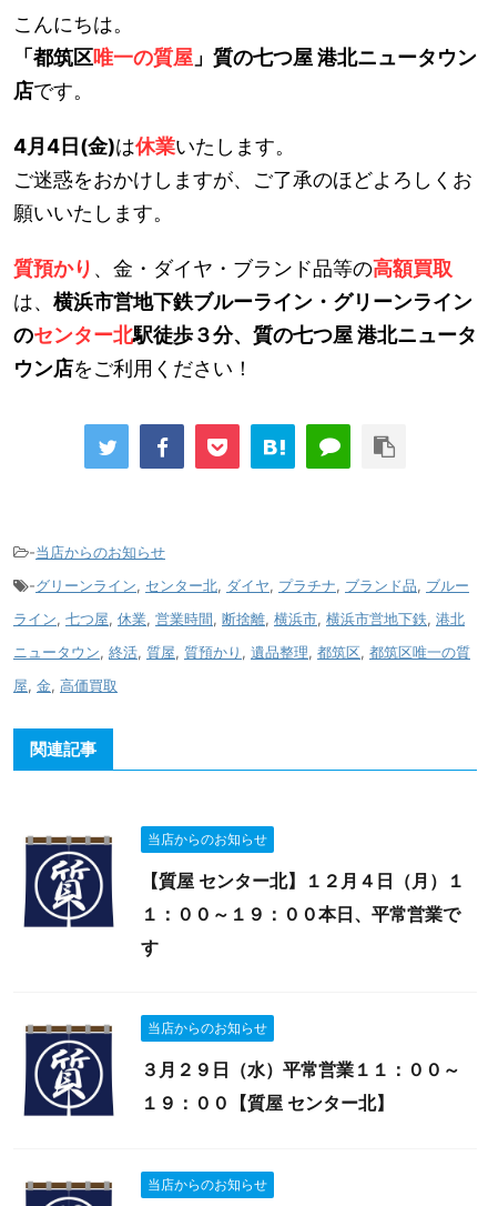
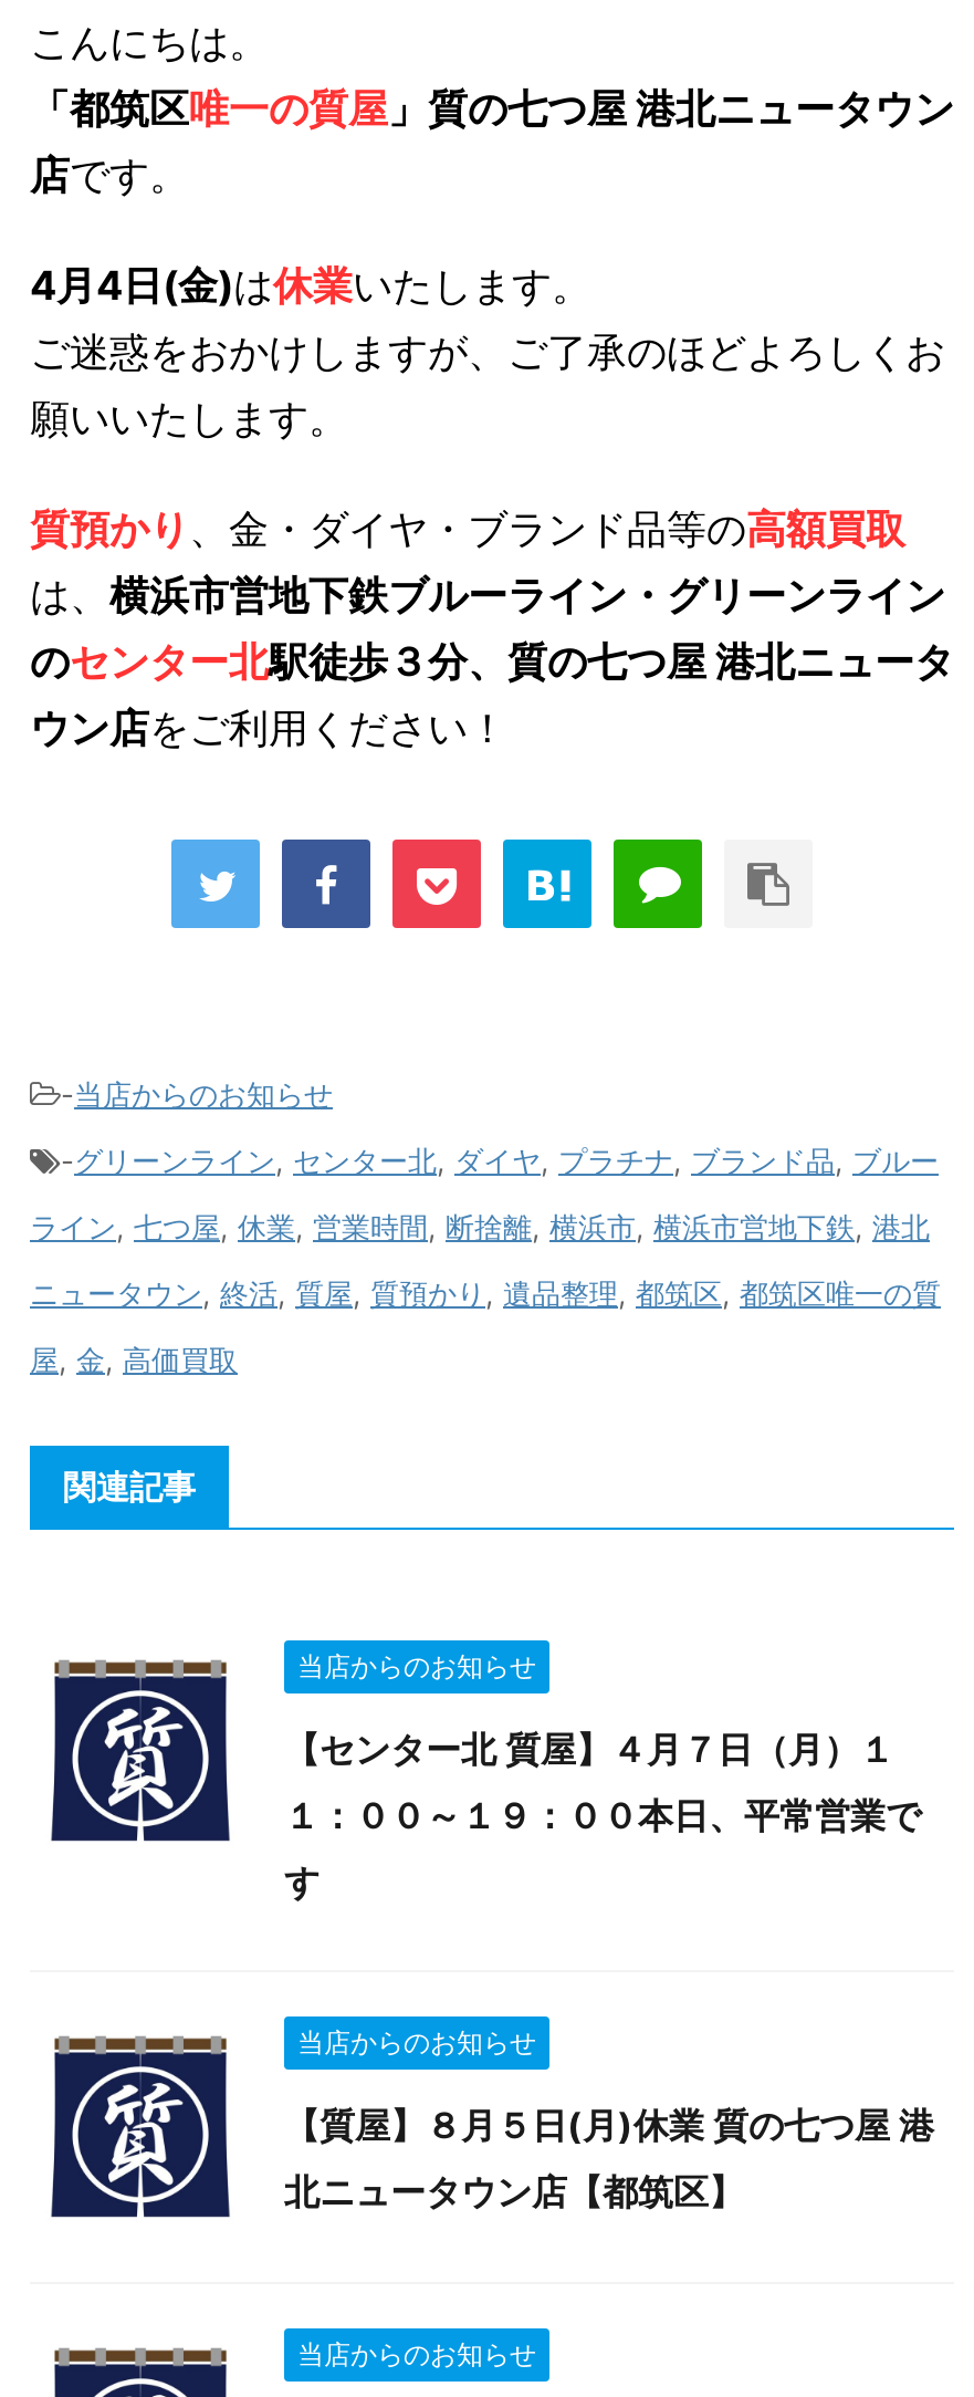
- 【質屋 センター北】１２月４日（月）１
+ 【センター北 質屋】４月７日（月）１

- ３月２９日（水）平常営業１１：００～
+ 【質屋】８月５日(月)休業 質の七つ屋 港

- １９：００【質屋 センター北】
+ 北ニュータウン店【都筑区】
